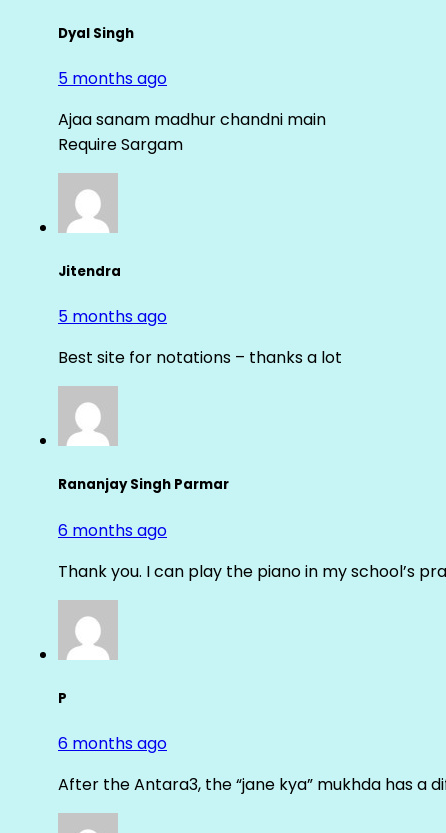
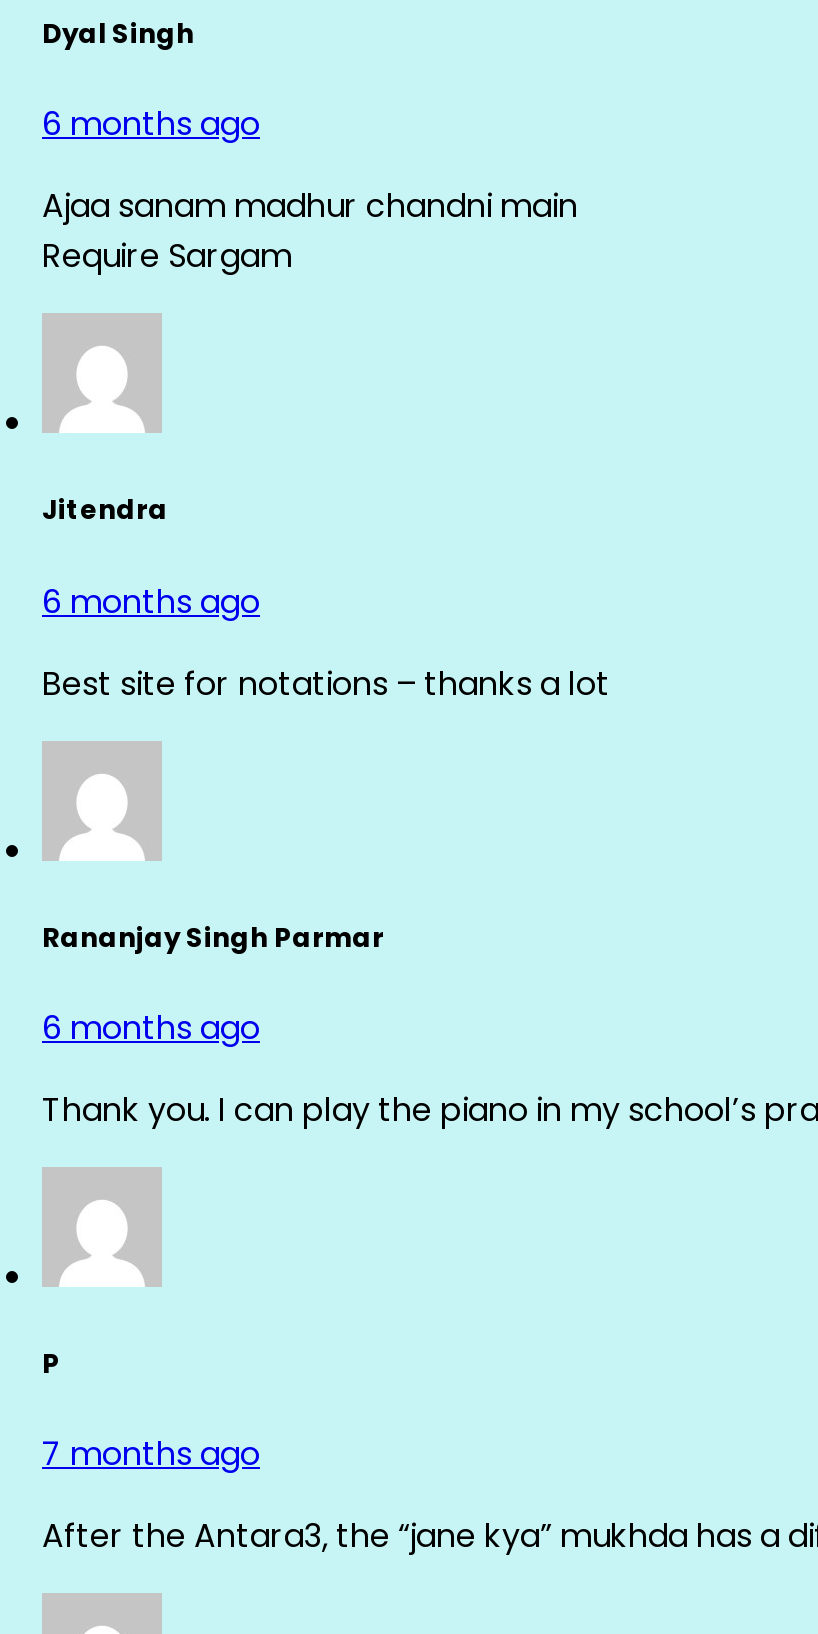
- 5 months ago
+ 6 months ago

- 5 months ago
+ 6 months ago

- 6 months ago
+ 7 months ago
